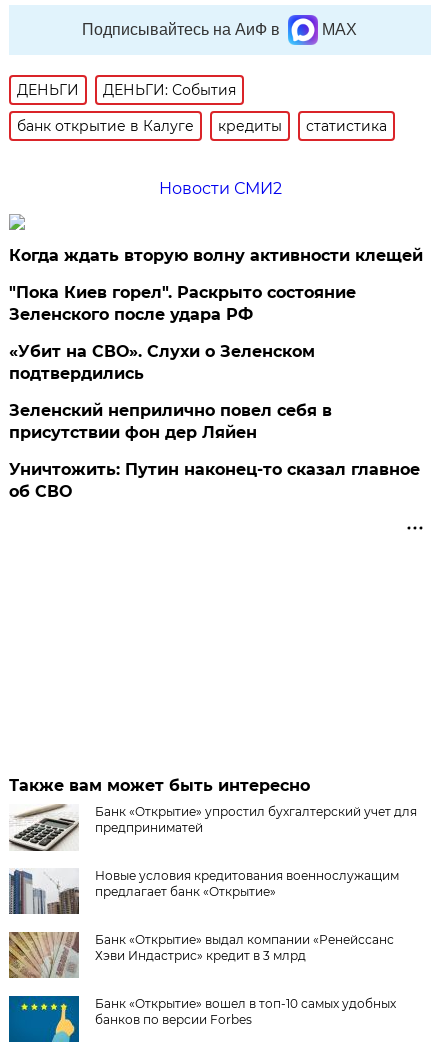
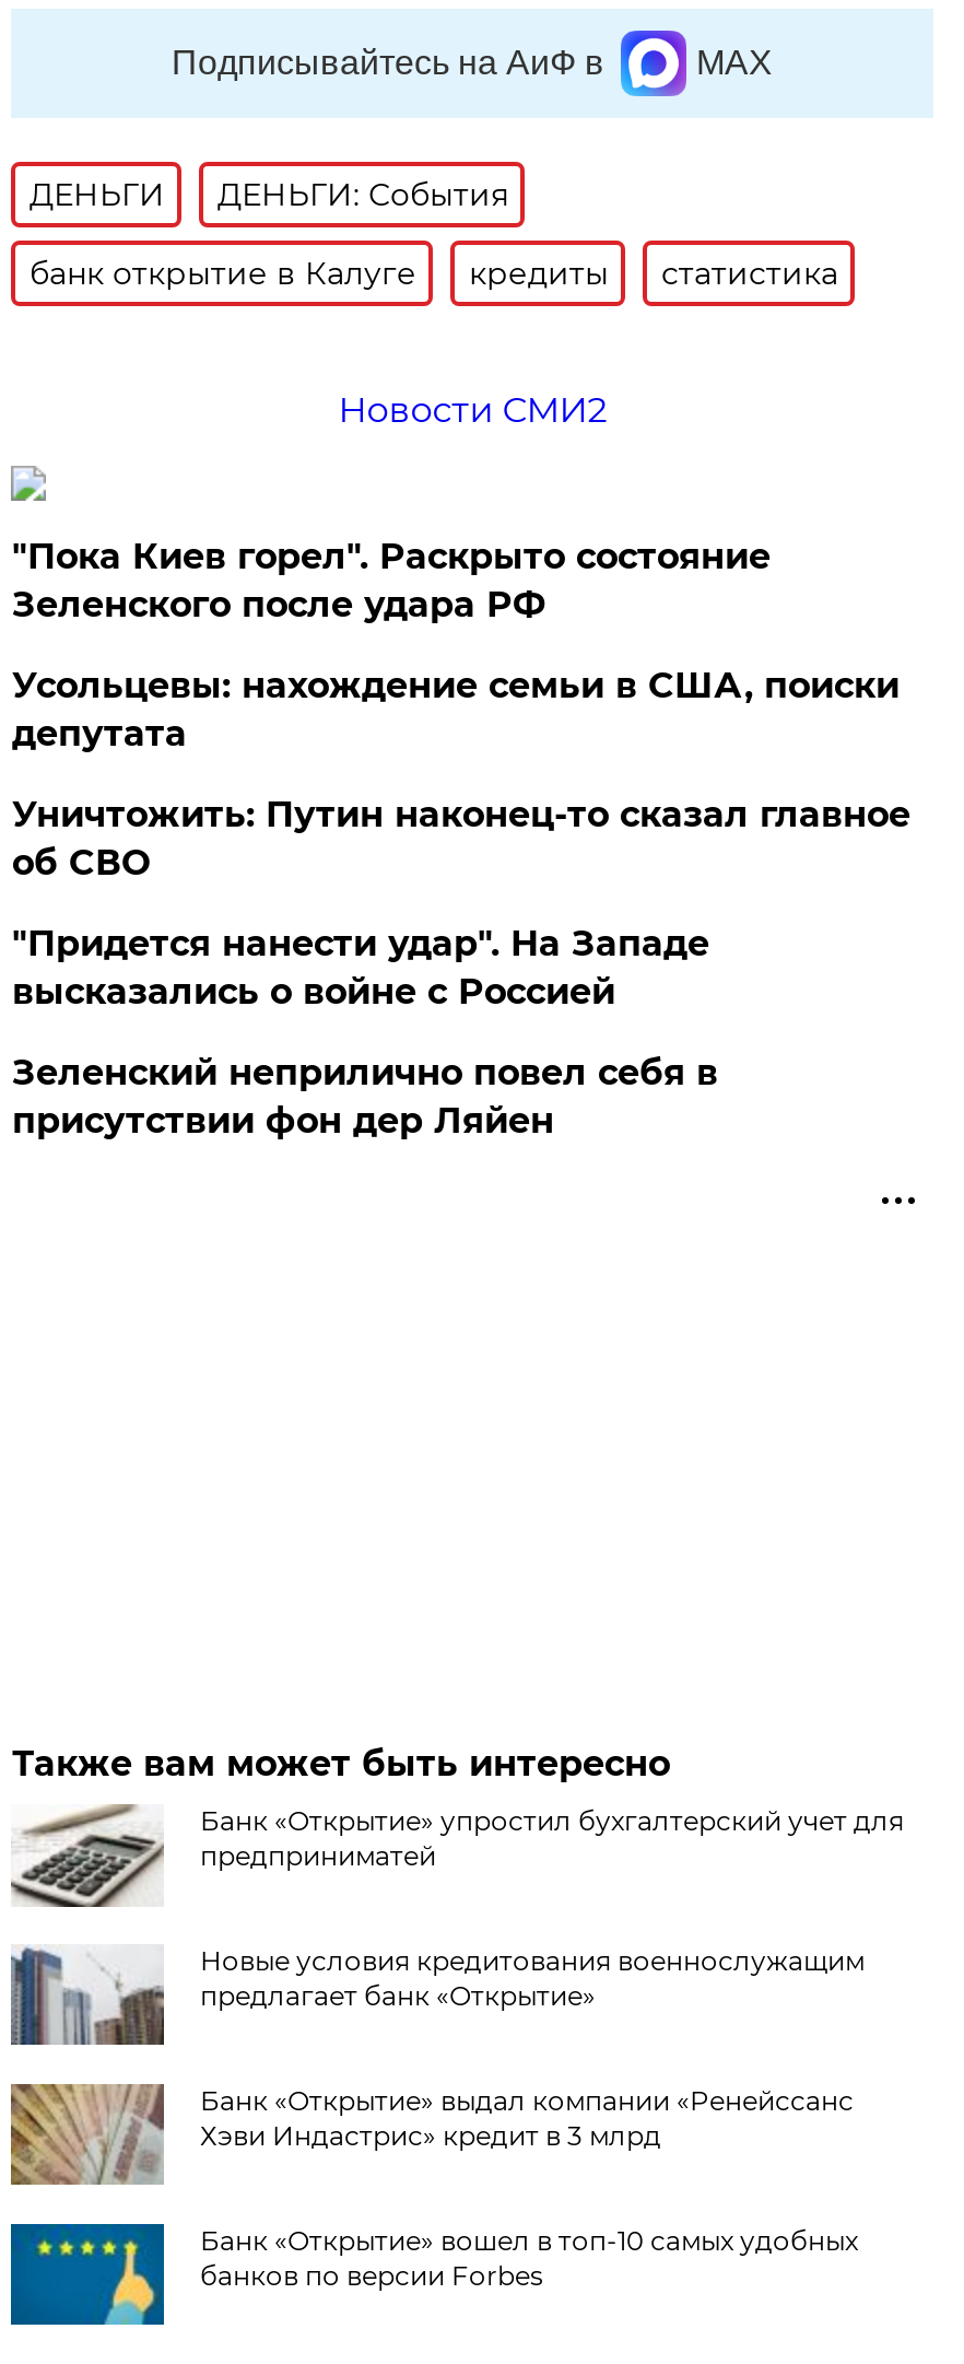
- Когда ждать вторую волну активности клещей

moved up: "Пока Киев горел". Раскрыто состояние | Зеленского после удара РФ

- «Убит на СВО». Слухи о Зеленском
- подтвердились
+ Усольцевы: нахождение семьи в США, поиски
+ депутата
+ "Придется нанести удар". На Западе
+ высказались о войне с Россией

moved down: Зеленский неприлично повел cебя в | присутствии фон дер Ляйен

moved up: Уничтожить: Путин наконец-то сказал главное | об СВО
